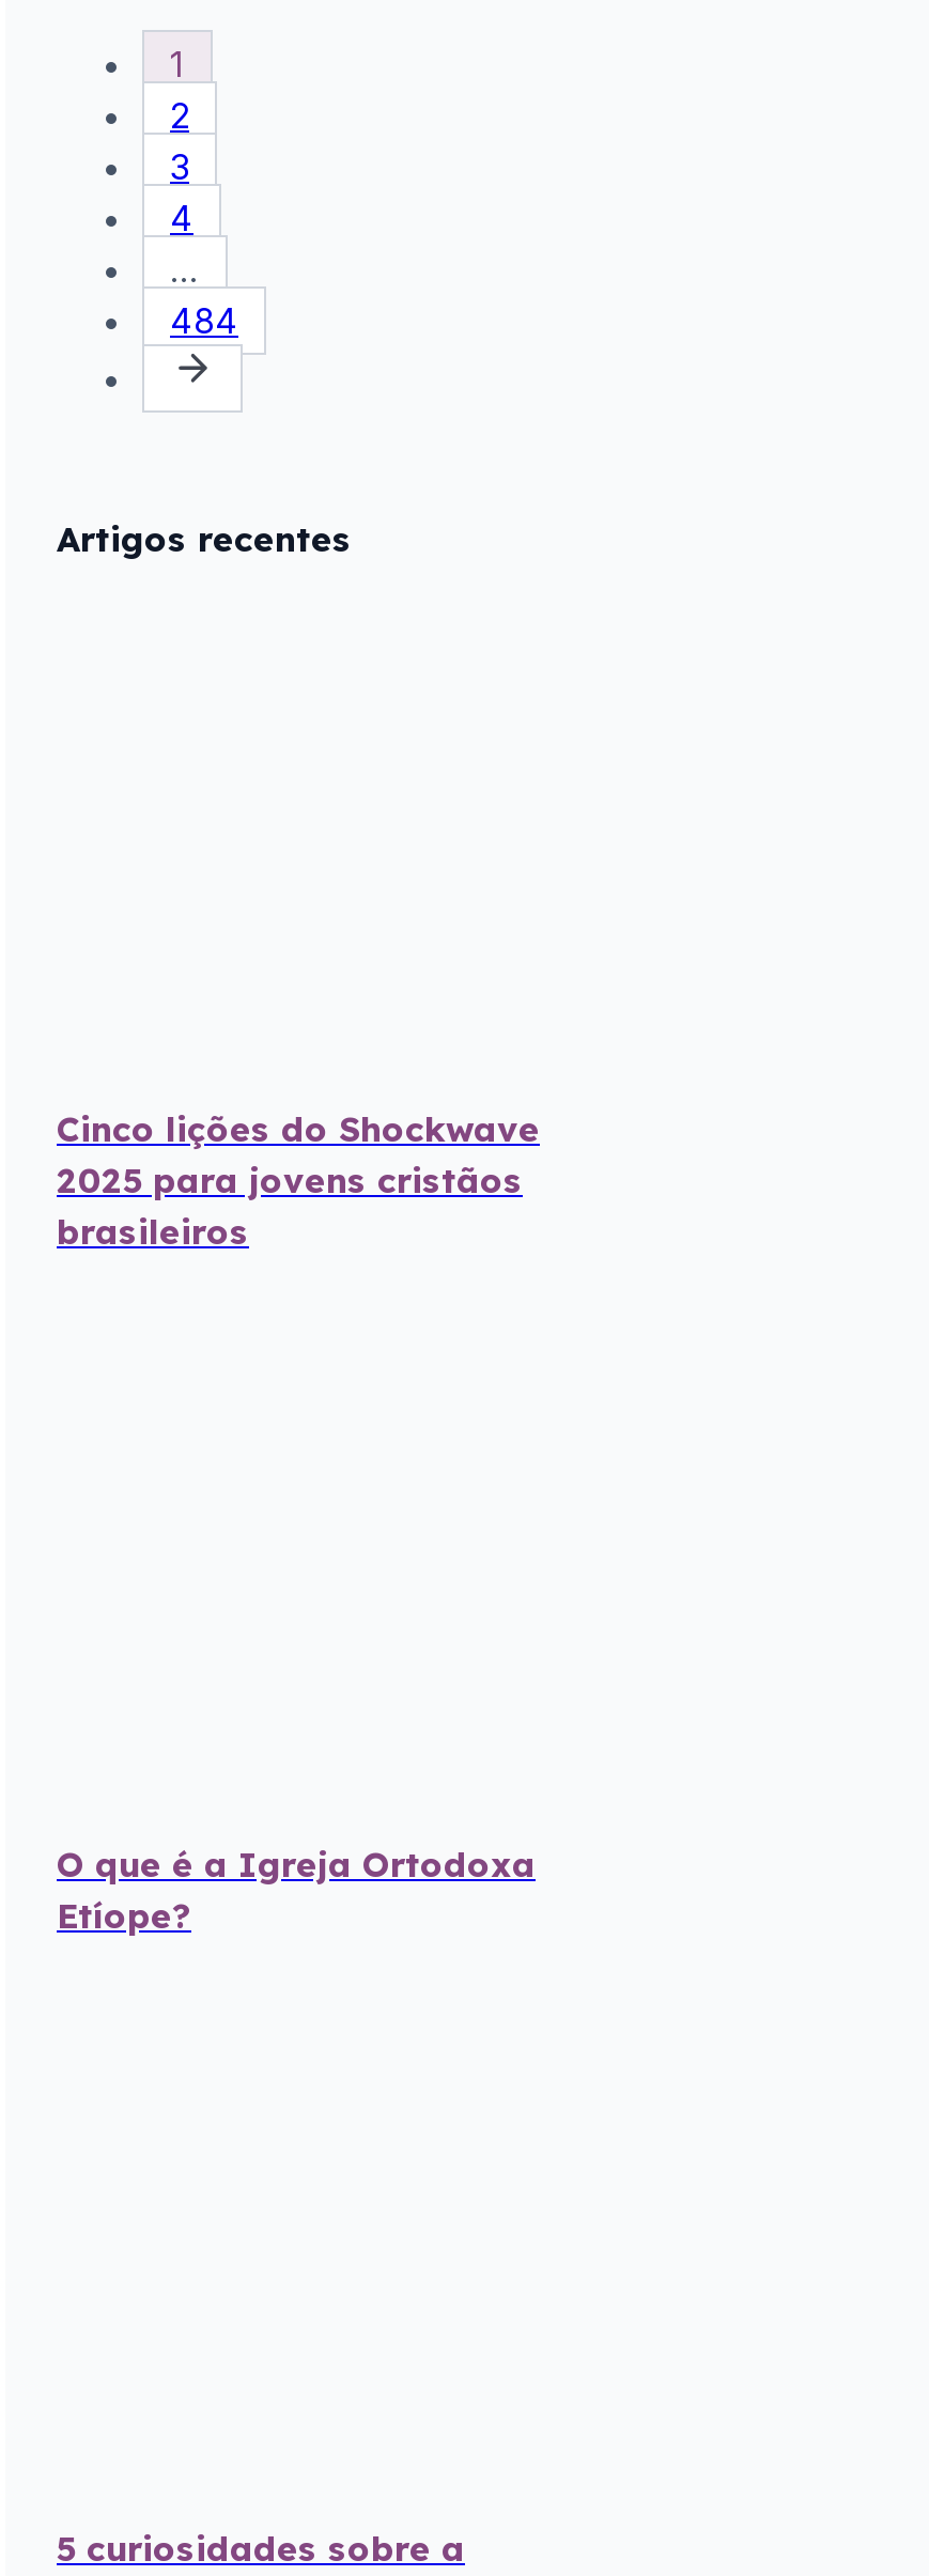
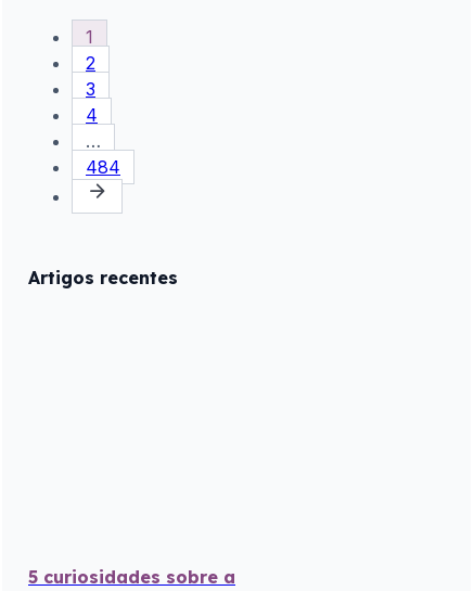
- Cinco lições do Shockwave
- 2025 para jovens cristãos
- brasileiros

- O que é a Igreja Ortodoxa
- Etíope?
